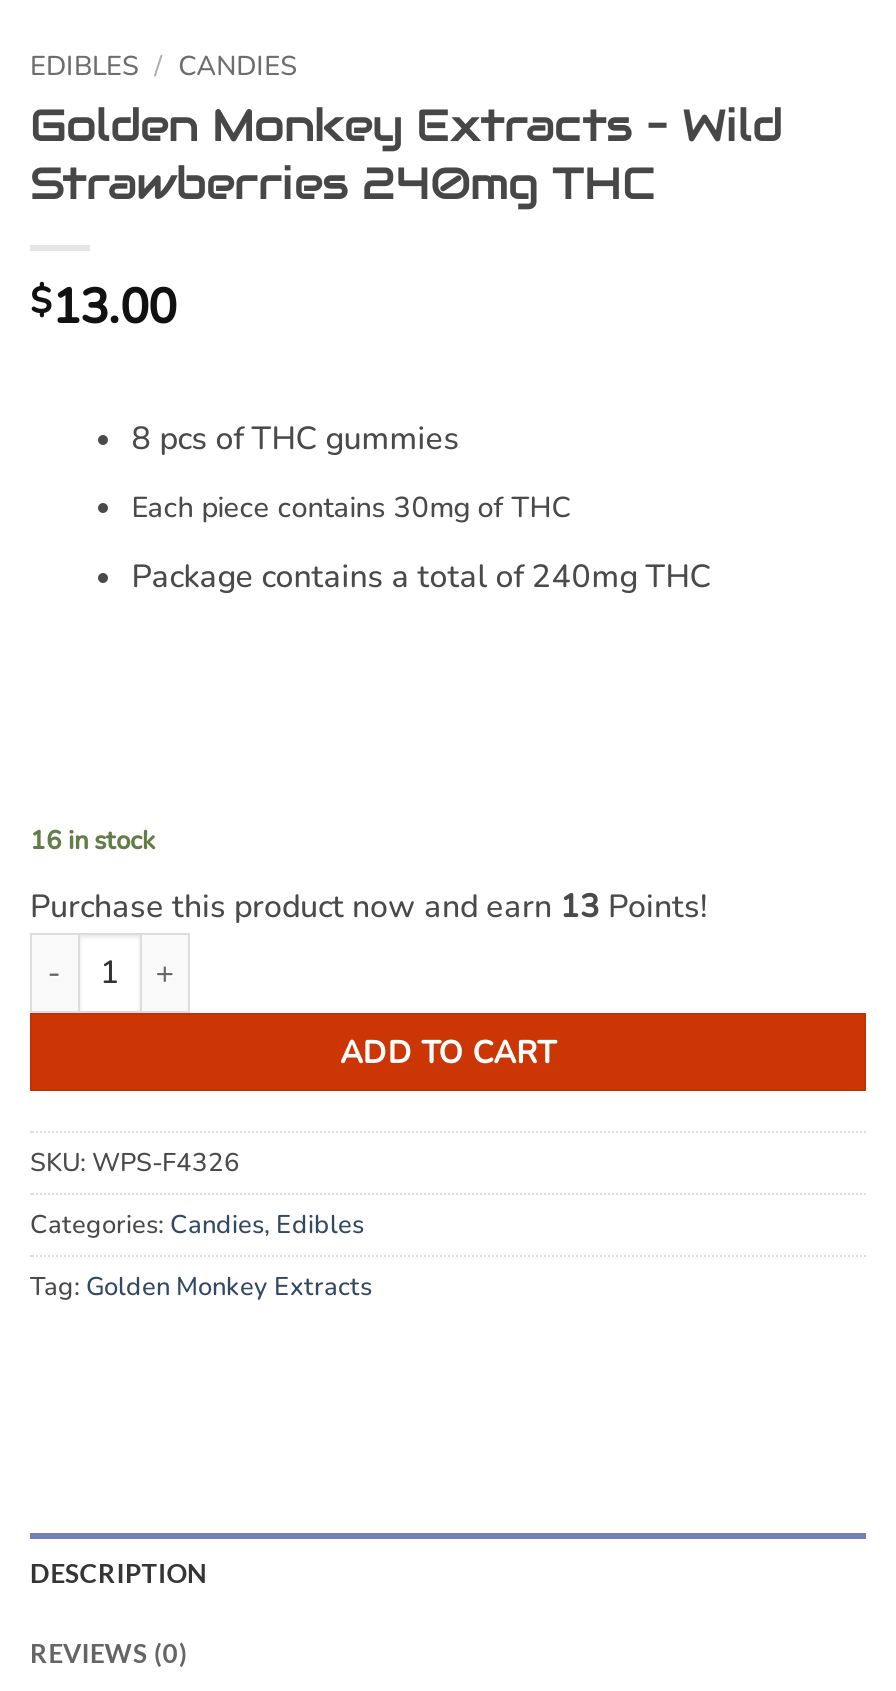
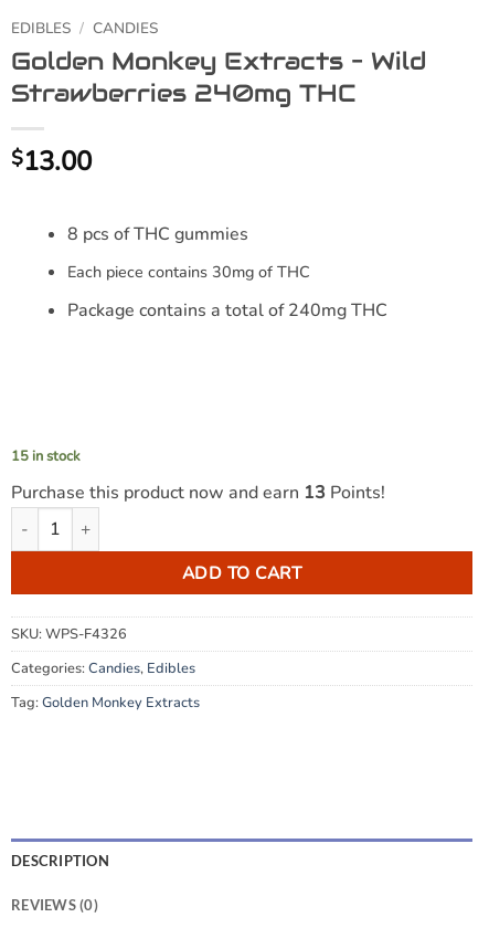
- 16 in stock
+ 15 in stock
